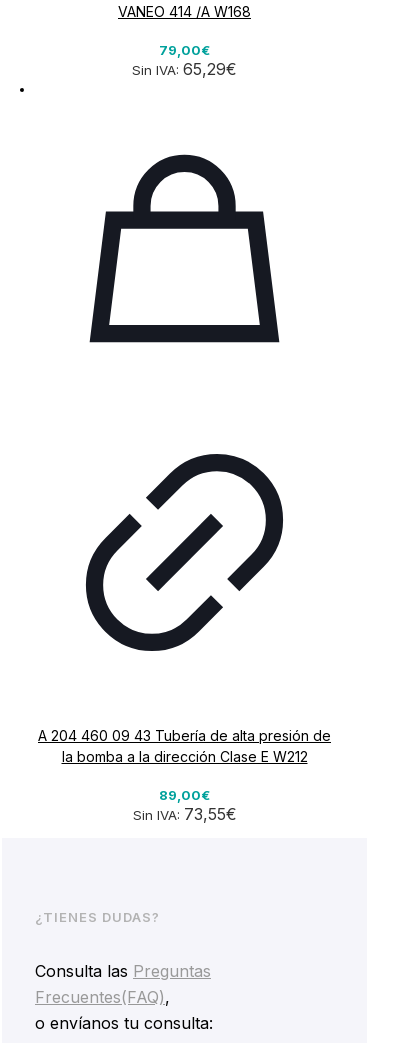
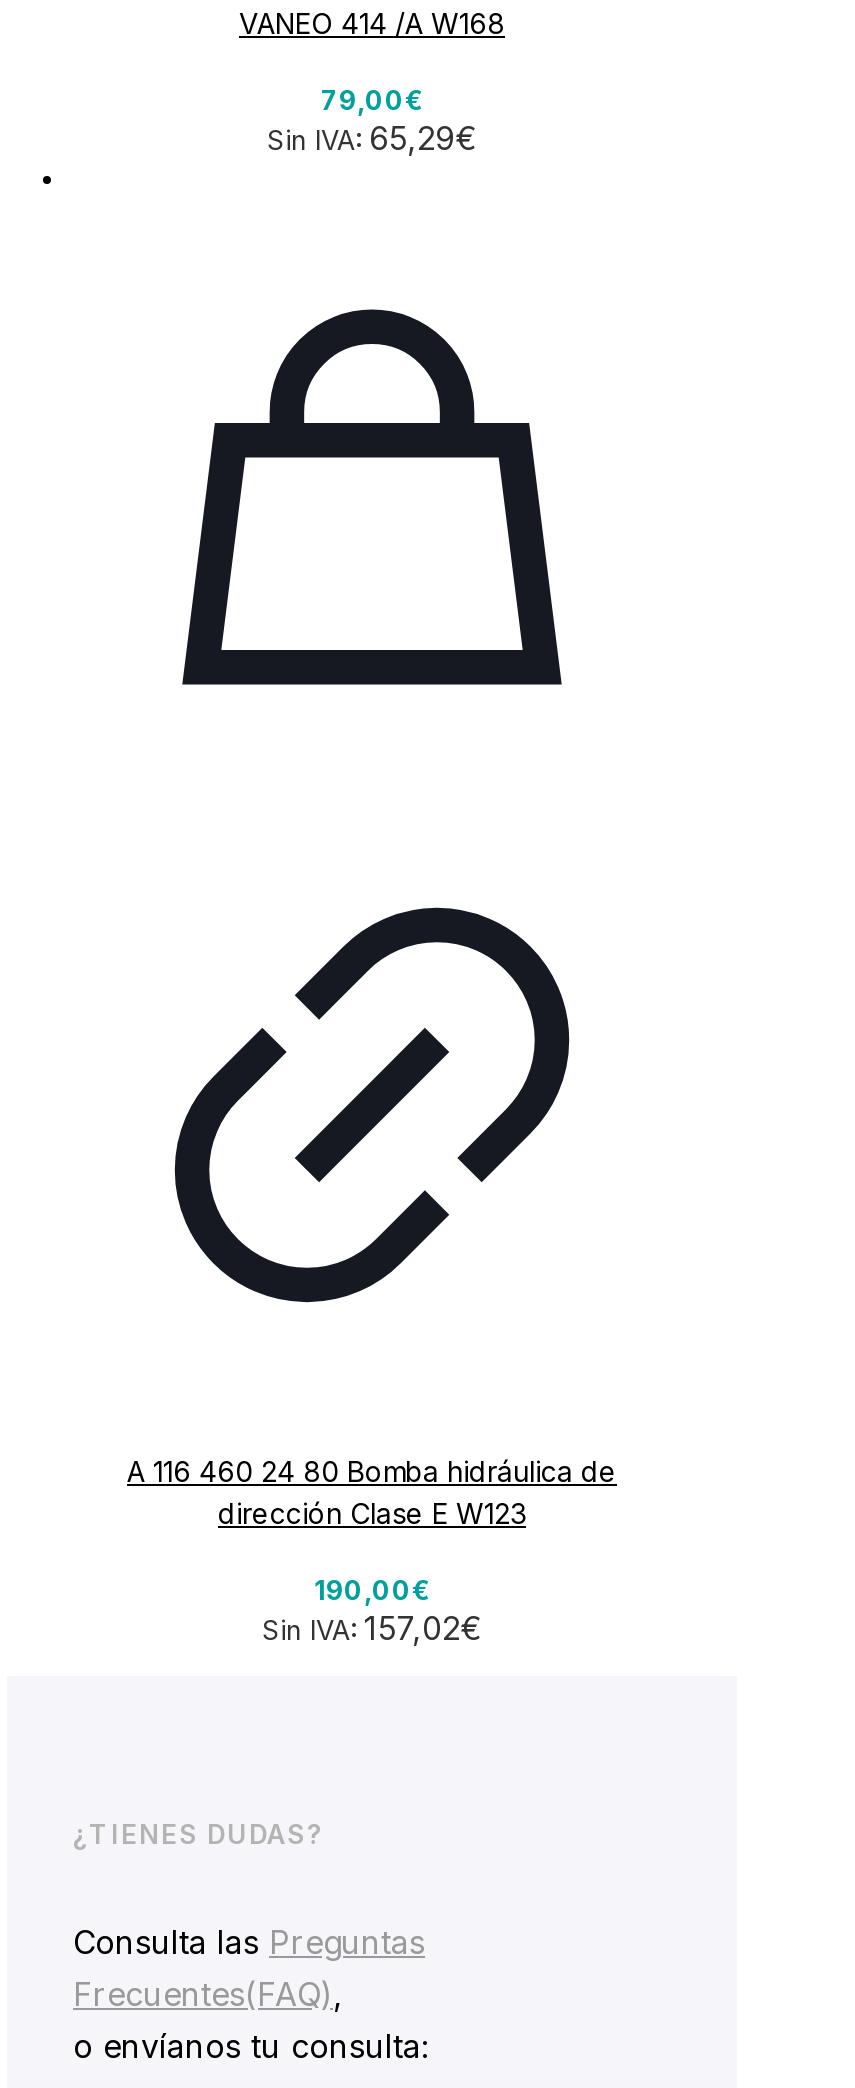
- A 204 460 09 43 Tubería de alta presión de
- la bomba a la dirección Clase E W212
+ A 116 460 24 80 Bomba hidráulica de
+ dirección Clase E W123

- 89,00€
- Sin IVA: 73,55€
+ 190,00€
+ Sin IVA: 157,02€
